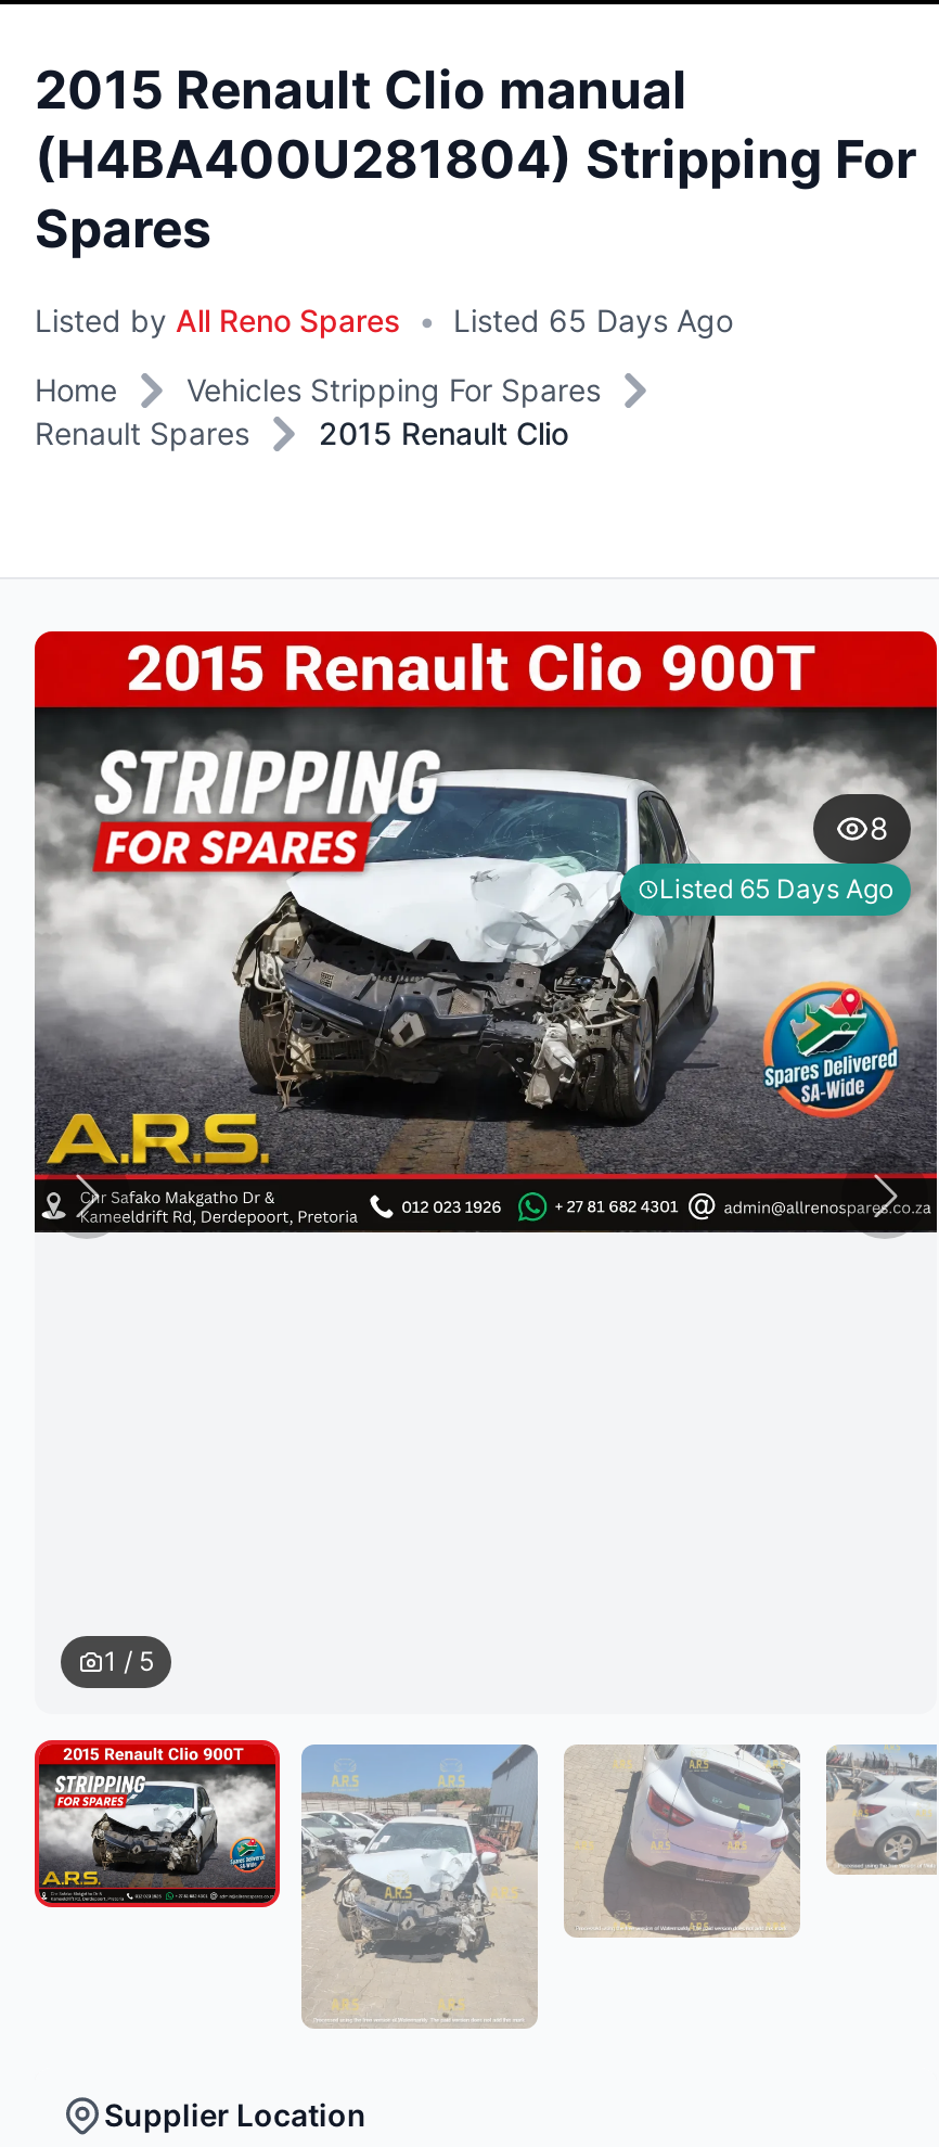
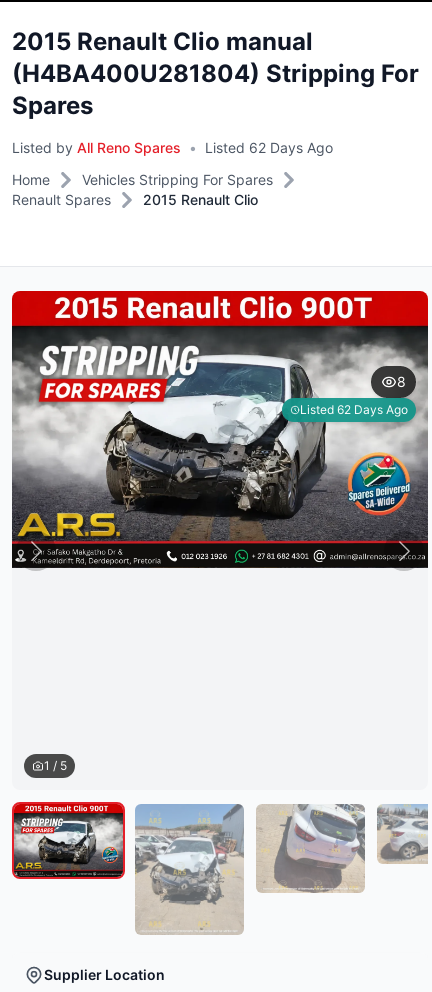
- Listed by All Reno Spares • Listed 65 Days Ago
+ Listed by All Reno Spares • Listed 62 Days Ago

- Listed 65 Days Ago
+ Listed 62 Days Ago
